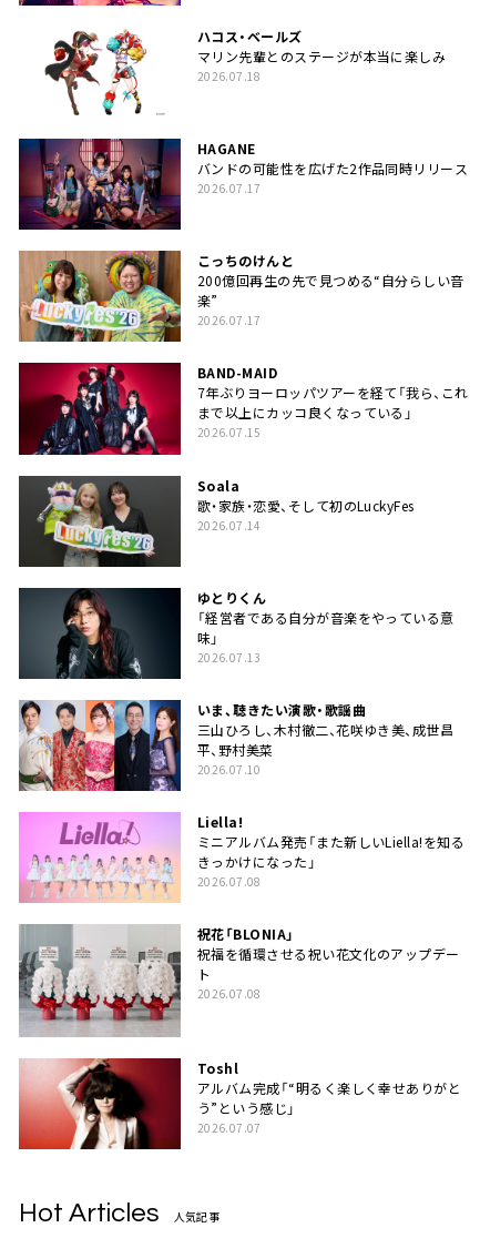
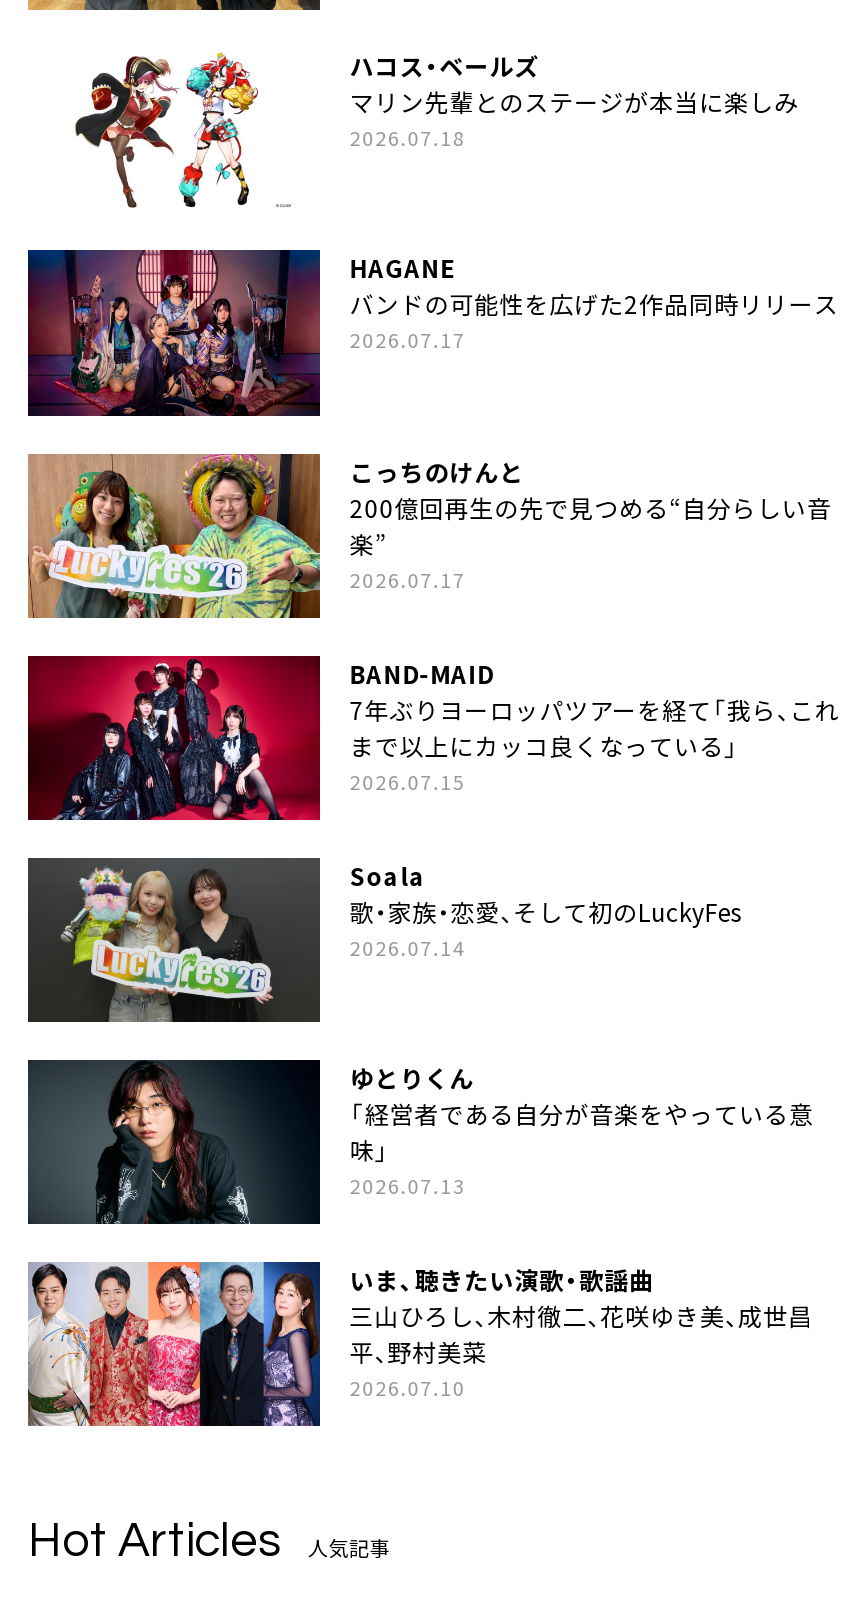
- [image]
- Liella!
- ミニアルバム発売「また新しいLiella!を知る
- きっかけになった」
- 2026.07.08
- 祝花「BLONIA」
- 祝福を循環させる祝い花文化のアップデー
- ト
- 2026.07.08

- [image]
- Toshl
- アルバム完成「“明るく楽しく幸せありがと
- う”という感じ」
- 2026.07.07

- [image]
